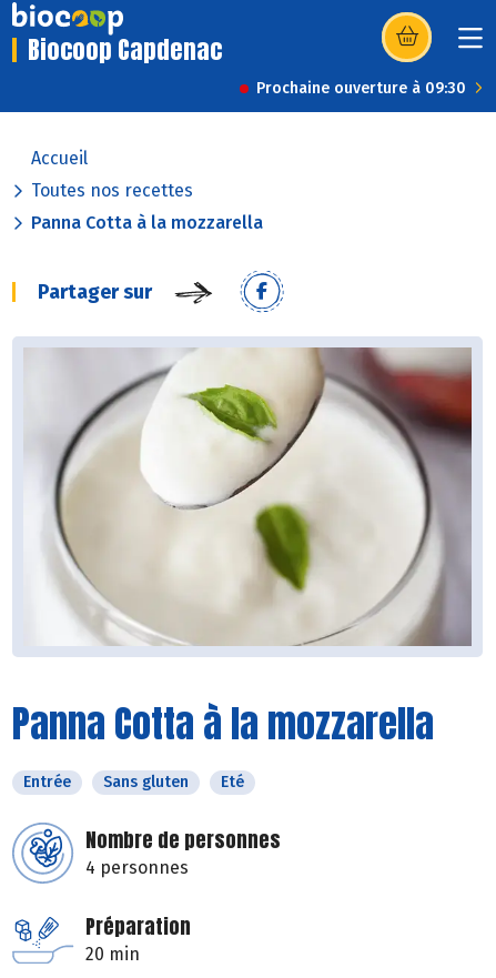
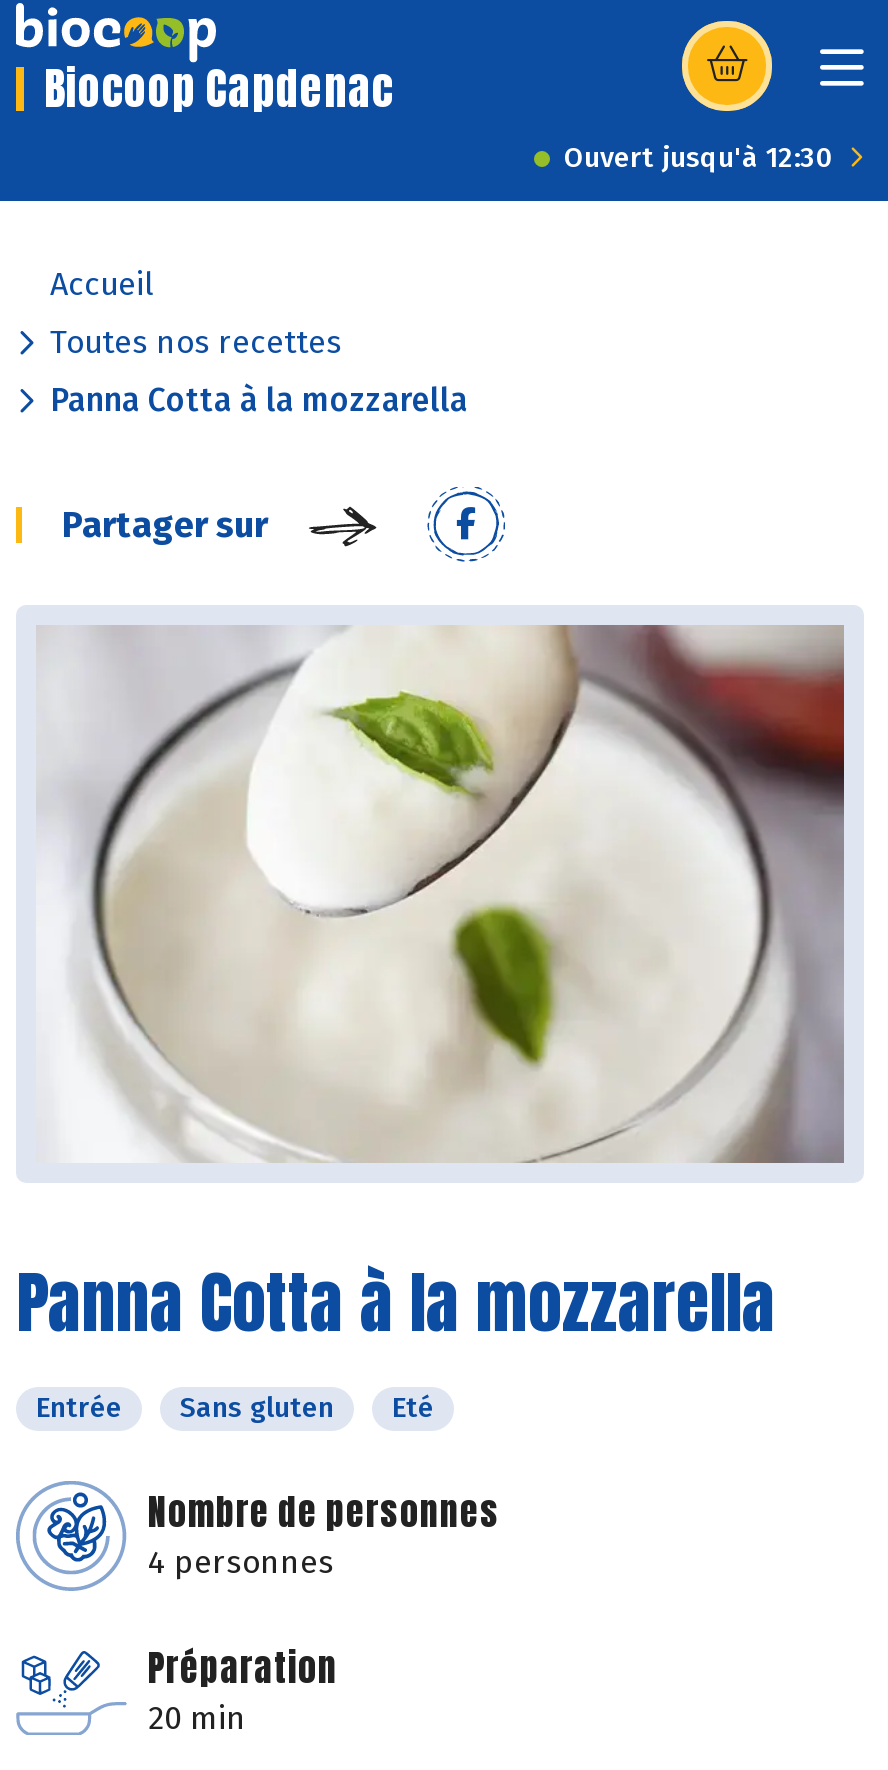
- Prochaine ouverture à 09:30
+ Ouvert jusqu'à 12:30
